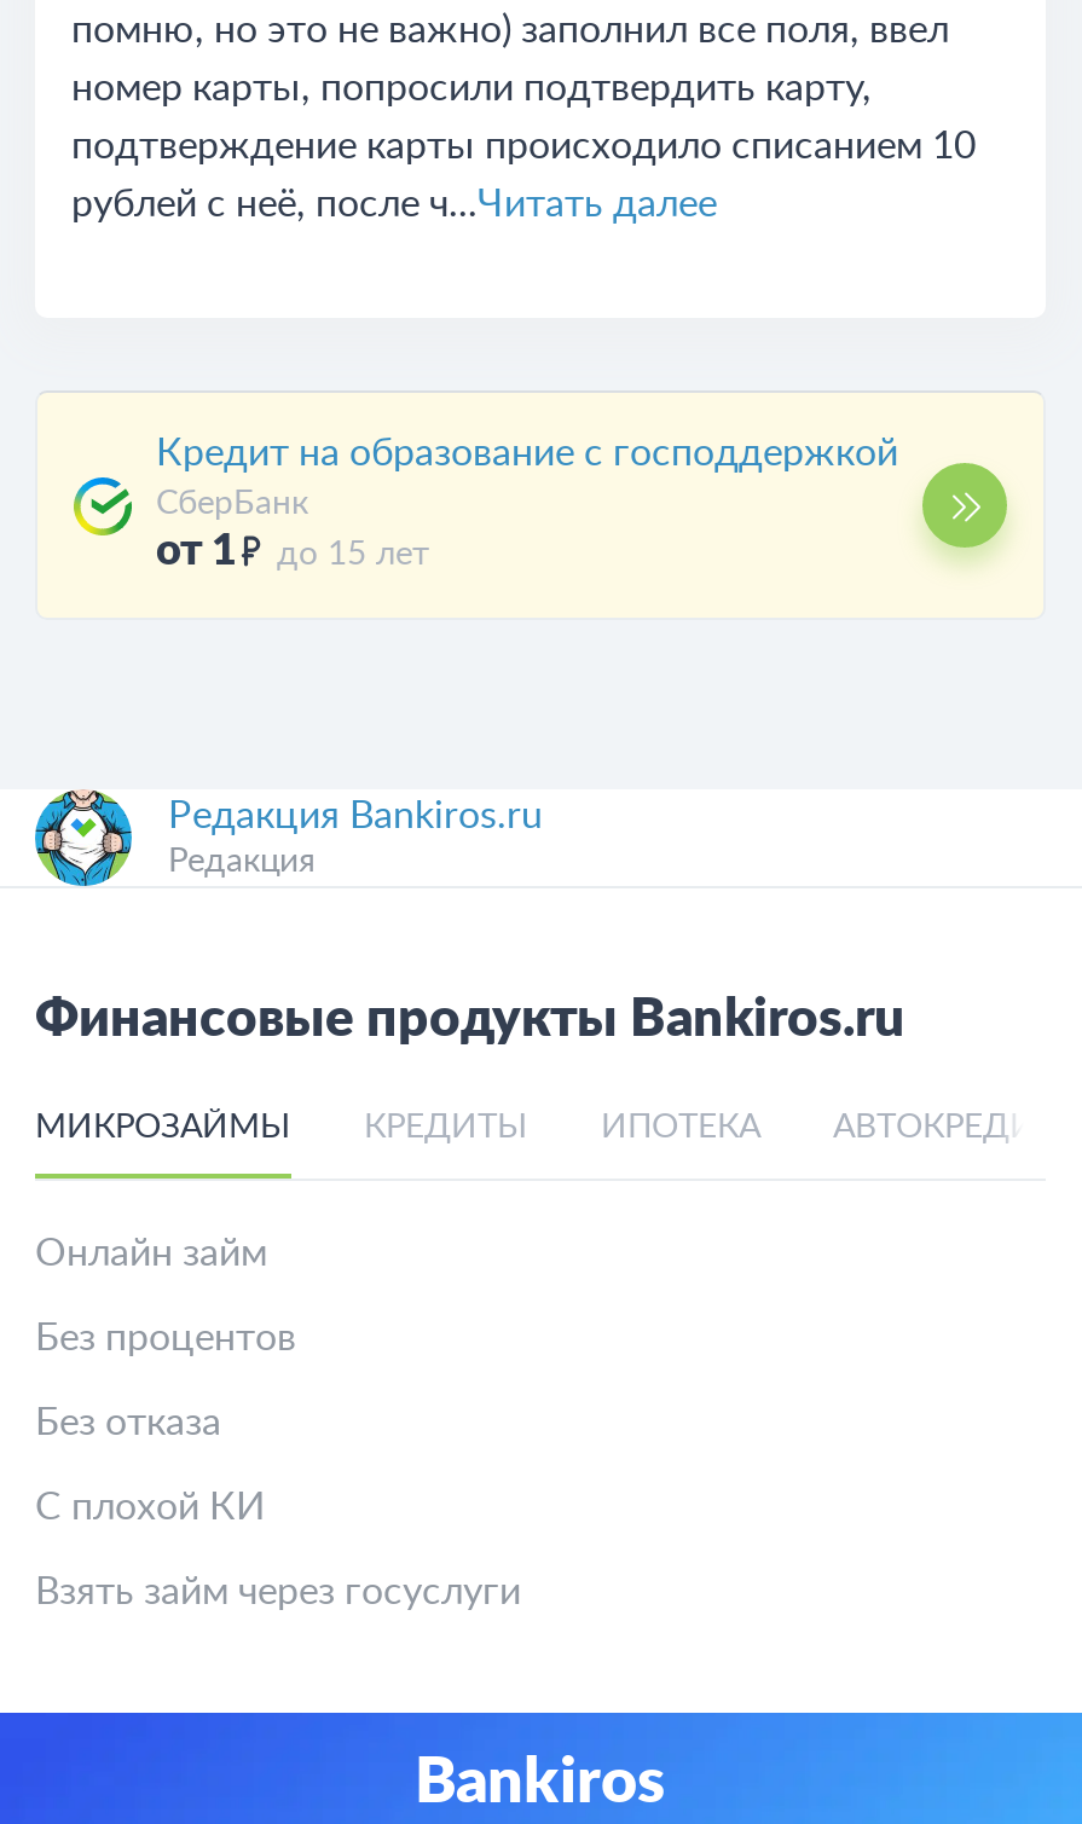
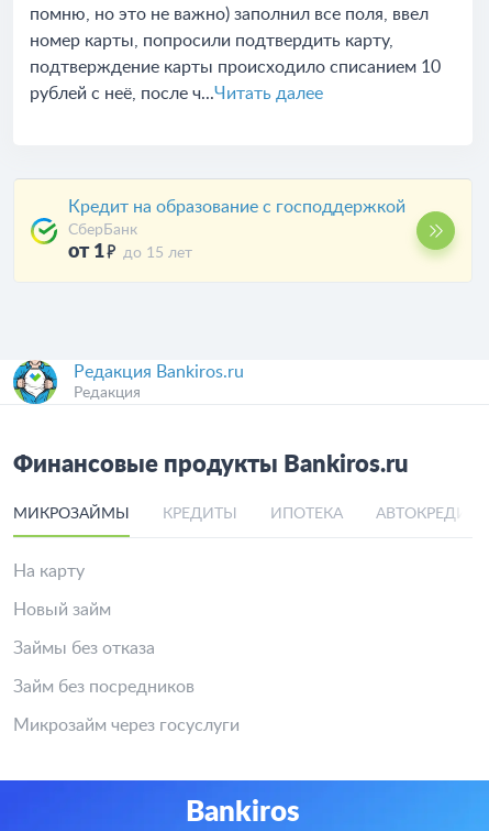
- Онлайн займ
+ На карту

- Без процентов
+ Новый займ

- Без отказа
+ Займы без отказа

- С плохой КИ
+ Займ без посредников

- Взять займ через госуслуги
+ Микрозайм через госуслуги
